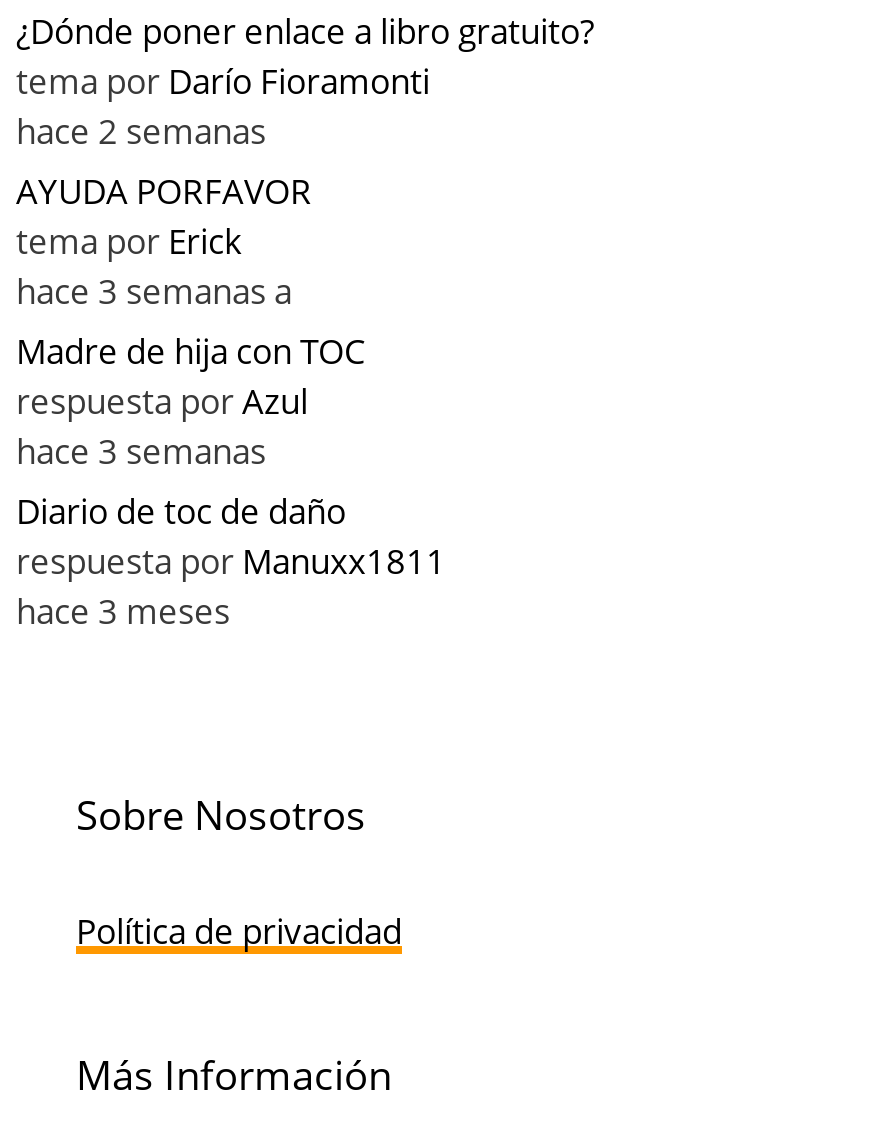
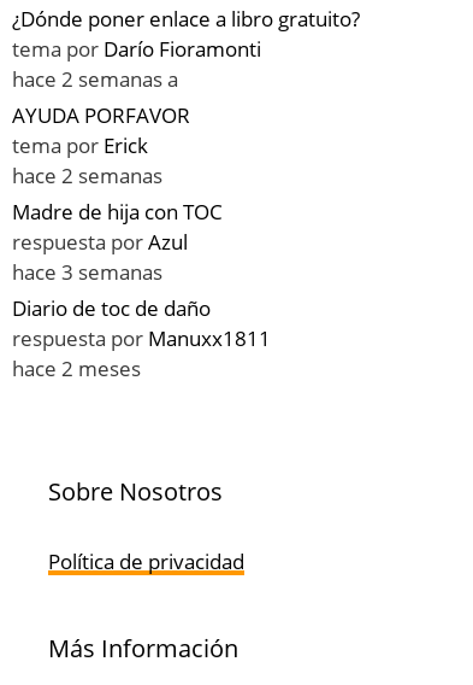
- hace 2 semanas
+ hace 2 semanas a

- hace 3 semanas a
+ hace 2 semanas

- hace 3 meses
+ hace 2 meses
